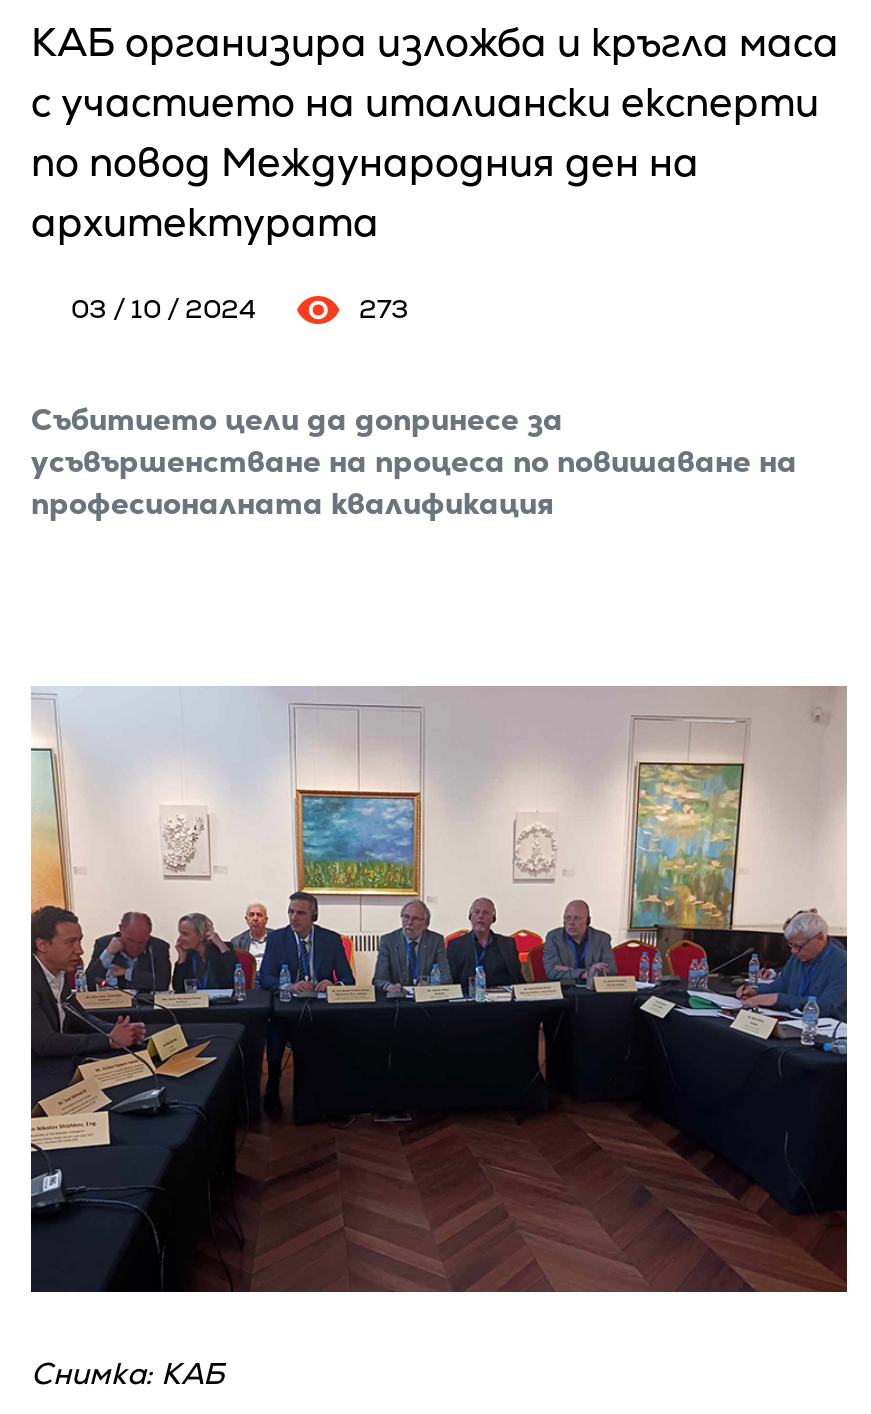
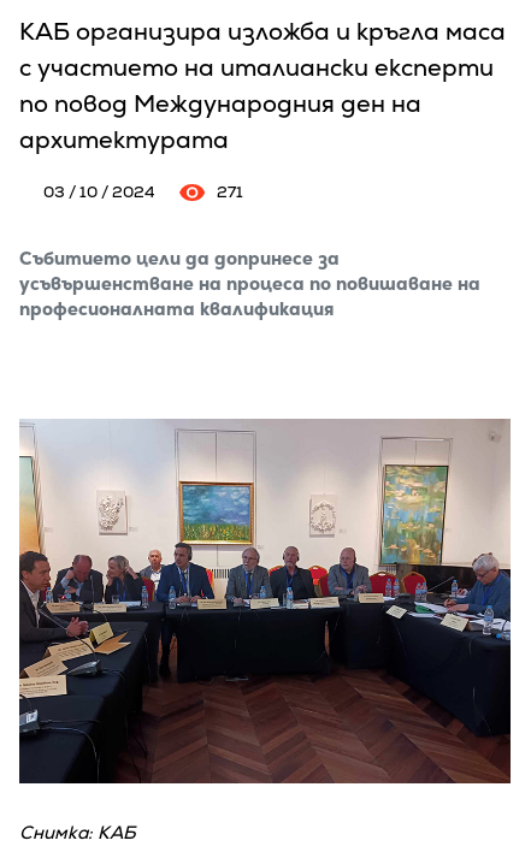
- 273
+ 271
